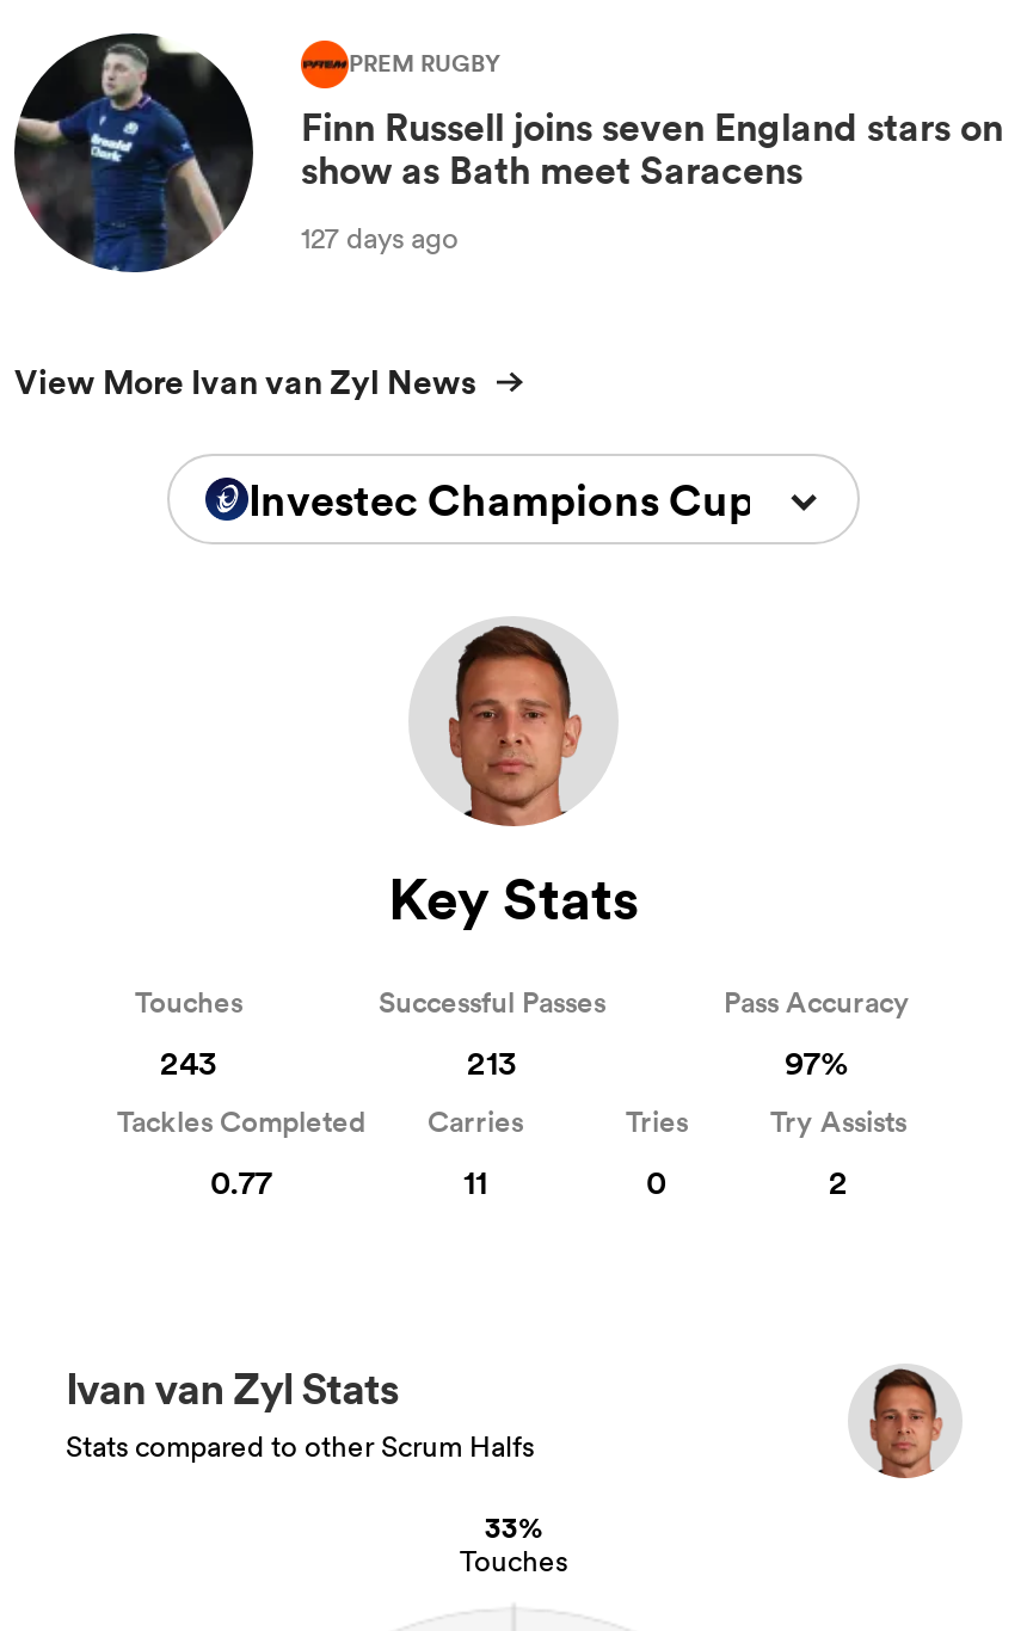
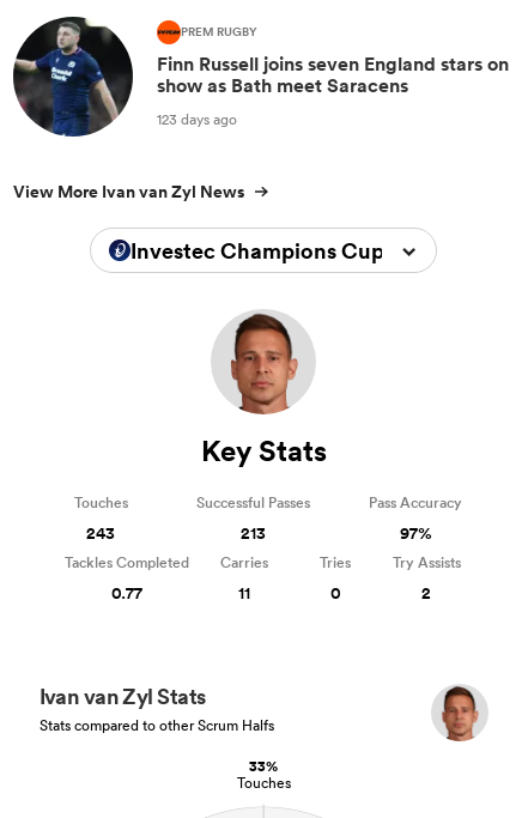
- 127 days ago
+ 123 days ago
